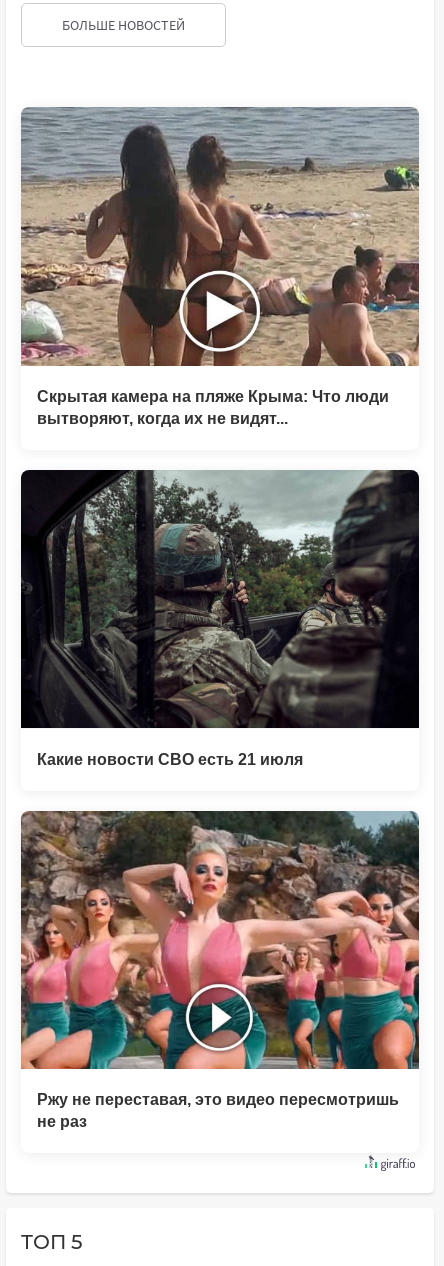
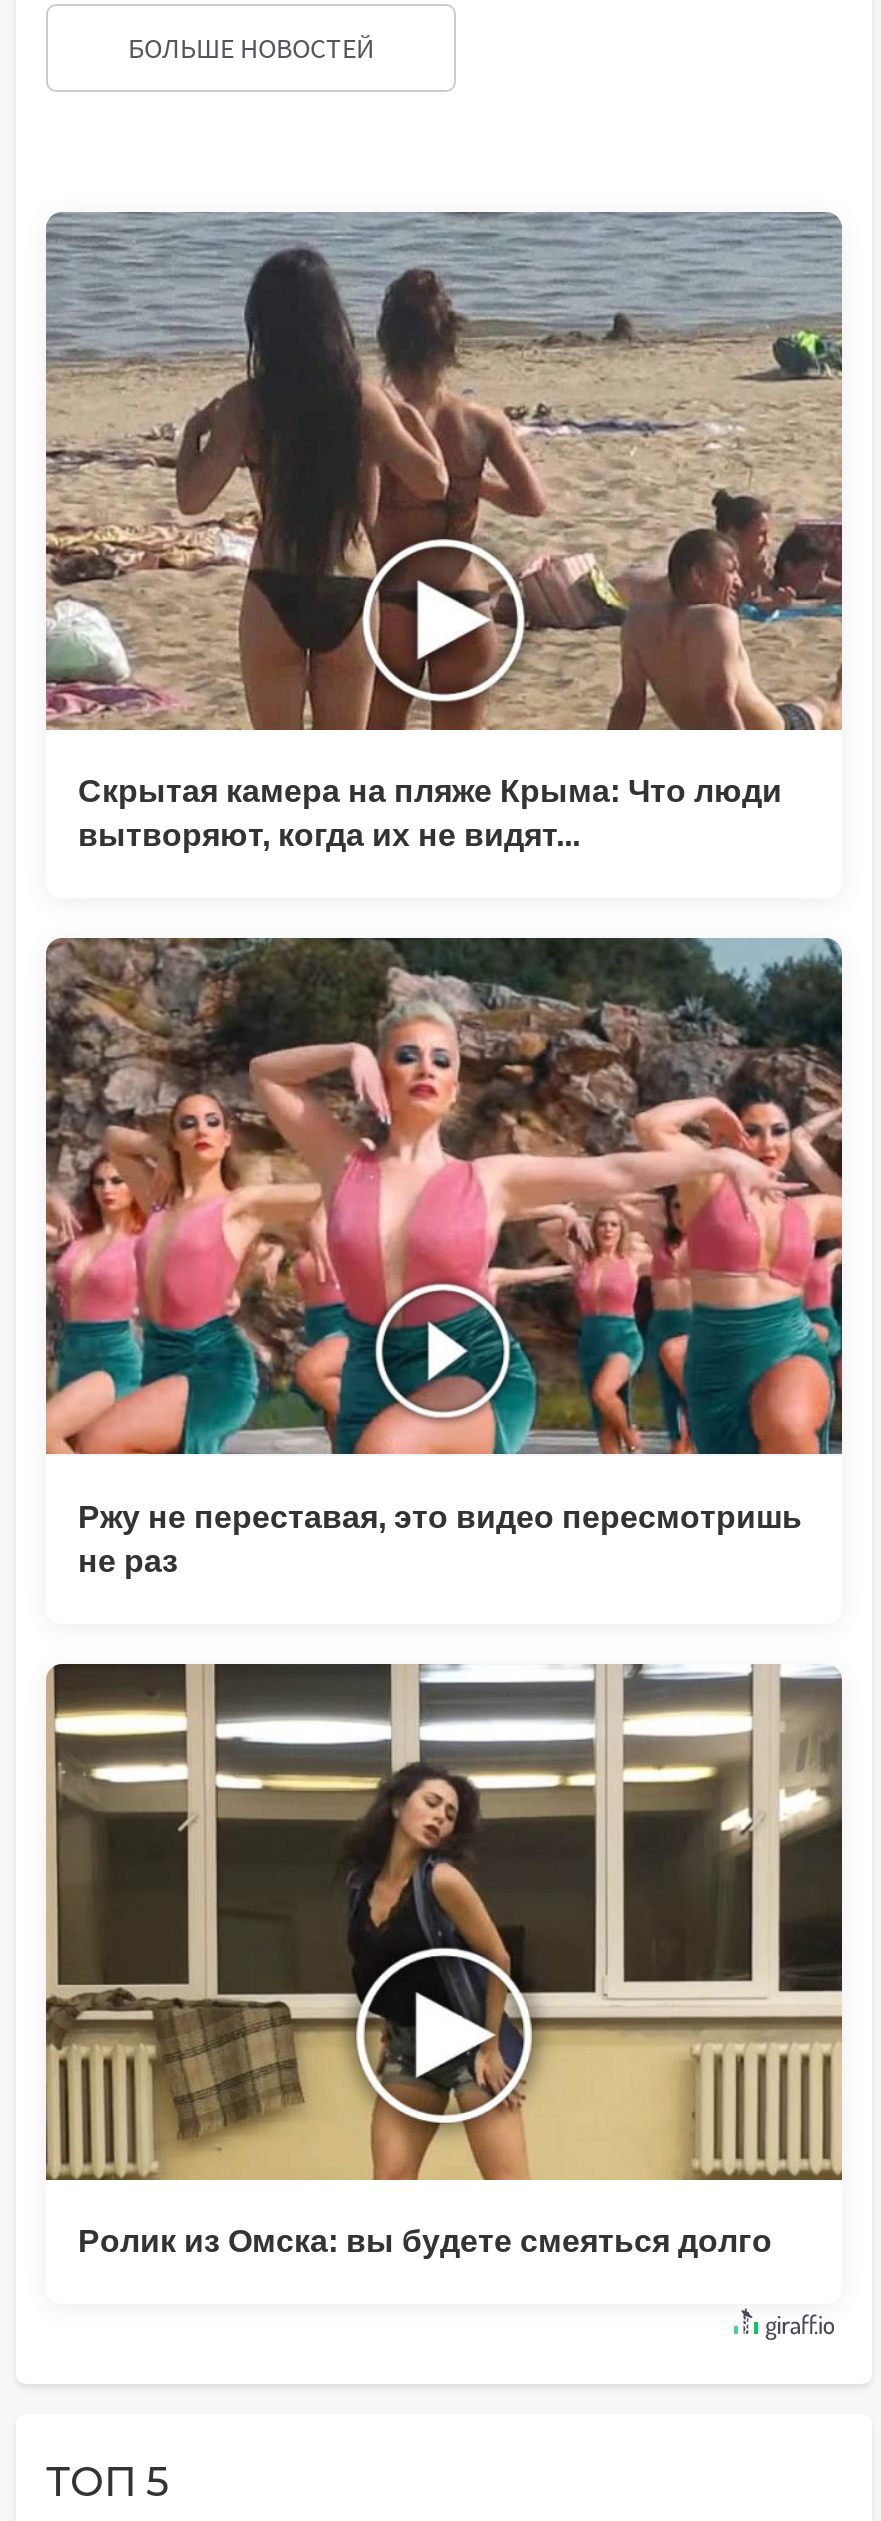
- [image]
- Какие новости СВО есть 21 июля

moved up: [image] | Ржу не переставая, это видео пересмотришь | не раз

+ [image]
+ Ролик из Омска: вы будете смеяться долго
